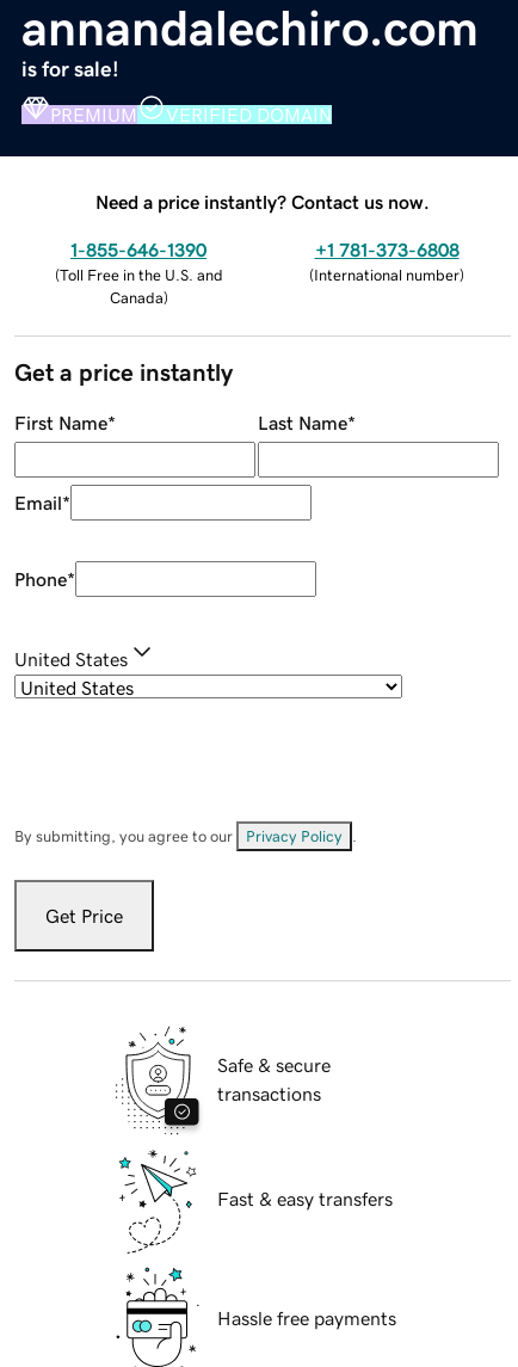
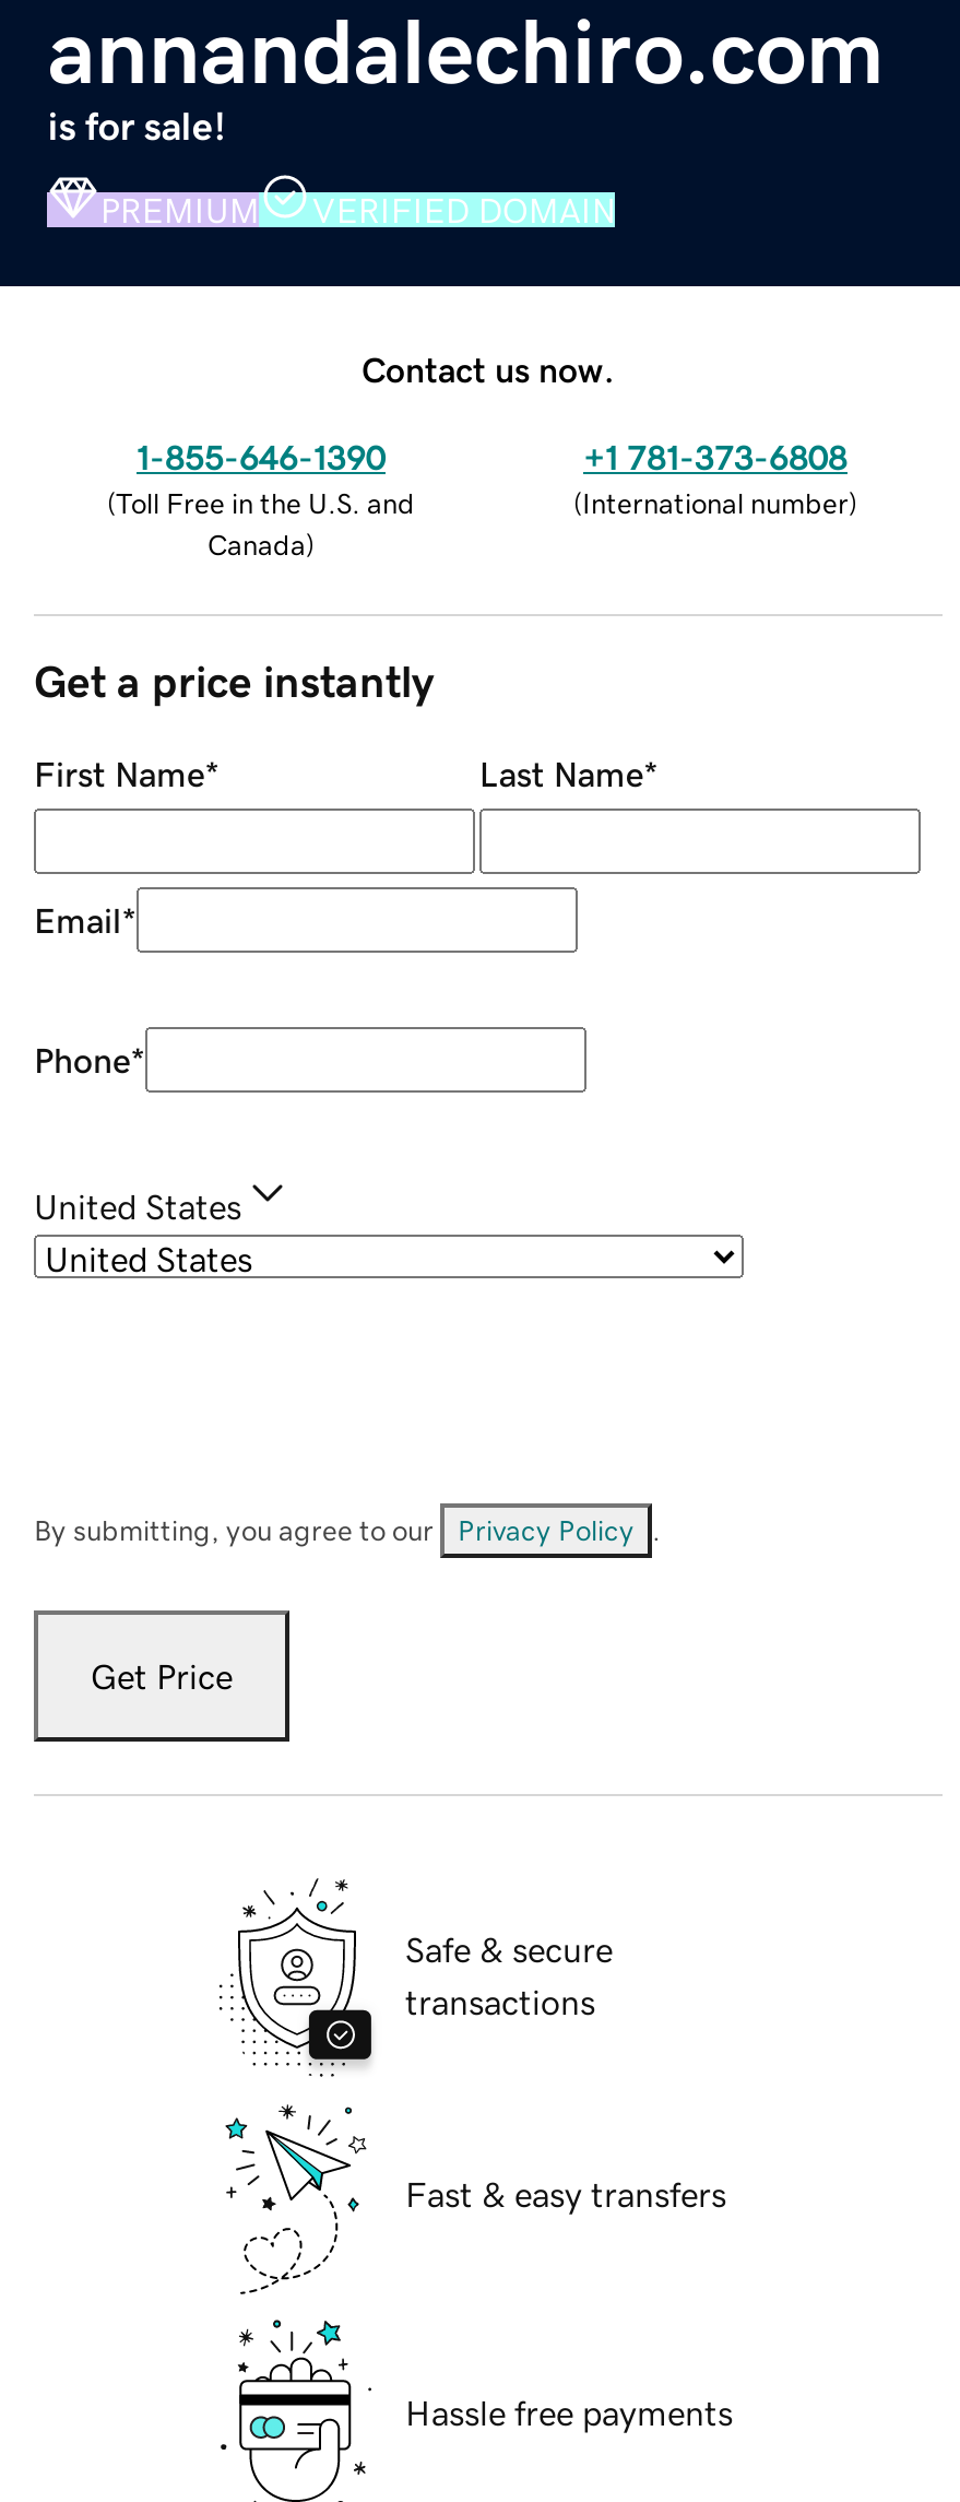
- Need a price instantly? Contact us now.
+ Contact us now.
